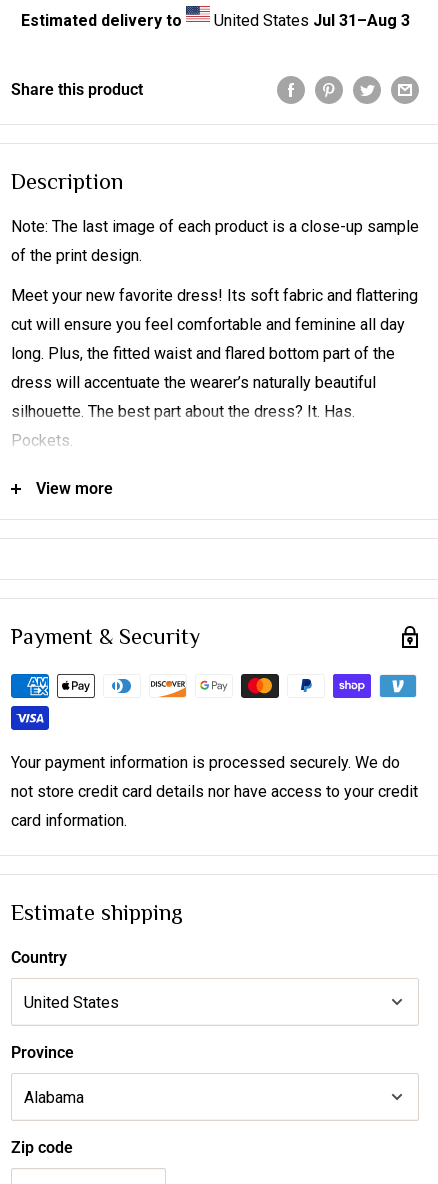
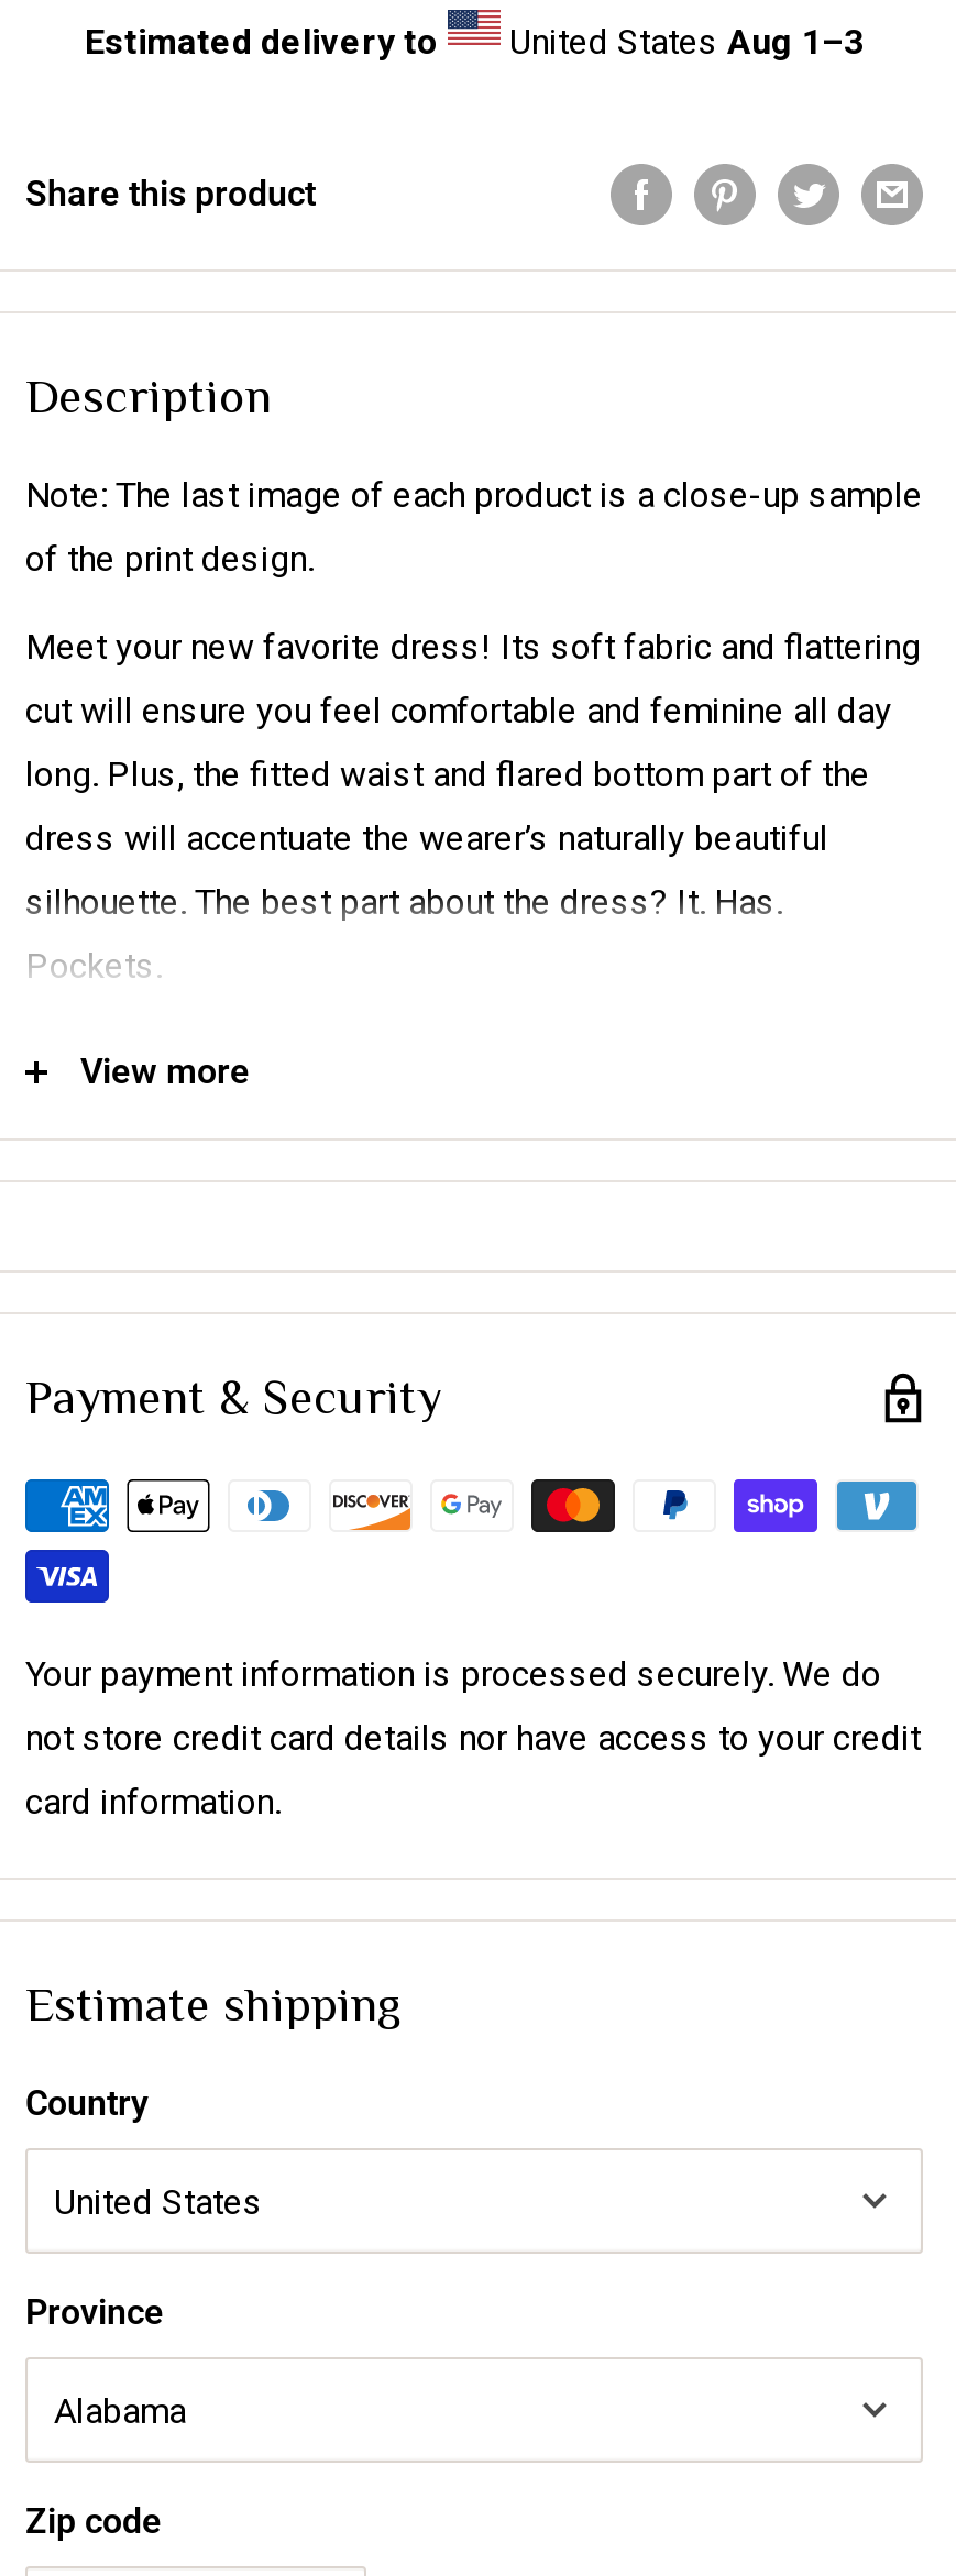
- United States Jul 31–Aug 3
+ United States Aug 1–3
